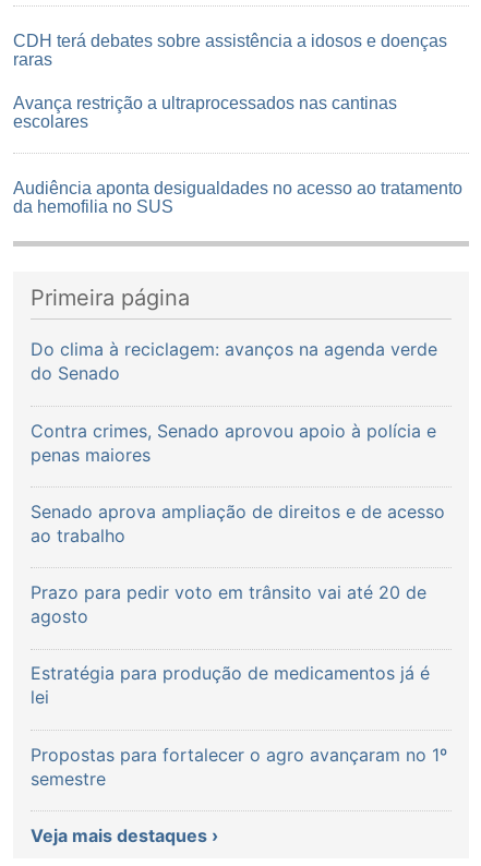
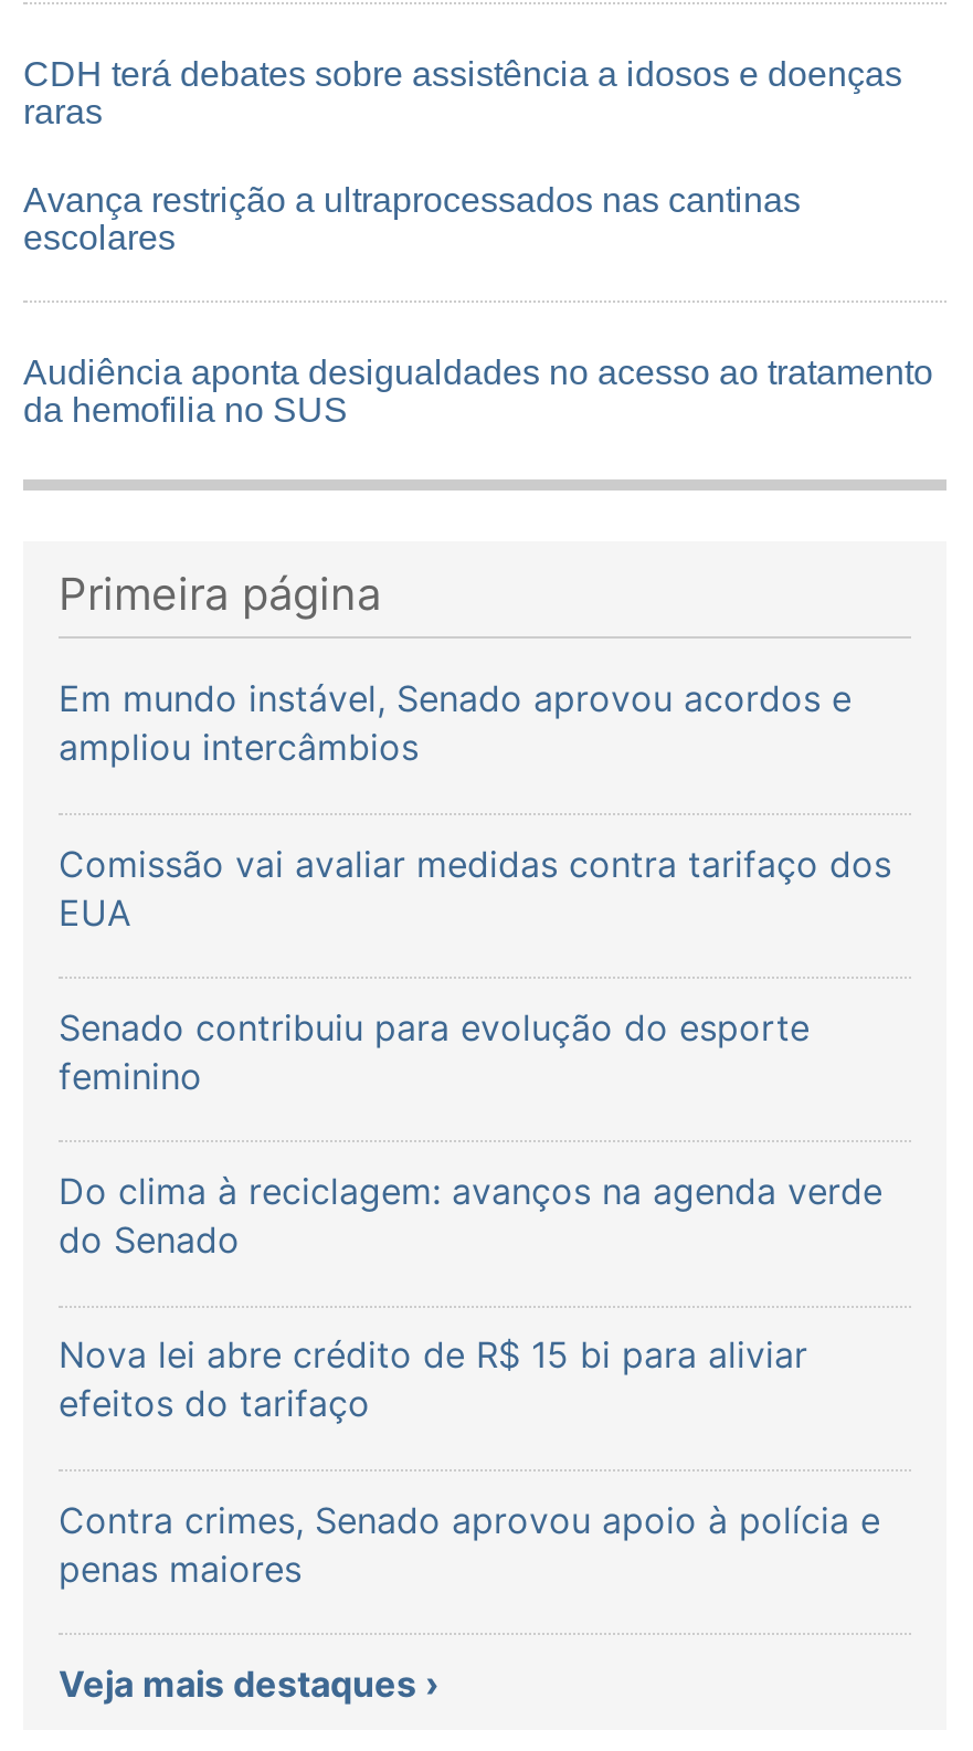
+ Em mundo instável, Senado aprovou acordos e
+ ampliou intercâmbios
+ Comissão vai avaliar medidas contra tarifaço dos
+ EUA
+ Senado contribuiu para evolução do esporte
+ feminino

moved down: Do clima à reciclagem: avanços na agenda verde | do Senado

+ Nova lei abre crédito de R$ 15 bi para aliviar
+ efeitos do tarifaço

moved down: Contra crimes, Senado aprovou apoio à polícia e | penas maiores

- Senado aprova ampliação de direitos e de acesso
- ao trabalho
- Prazo para pedir voto em trânsito vai até 20 de
- agosto
- Estratégia para produção de medicamentos já é
- lei
- Propostas para fortalecer o agro avançaram no 1º
- semestre
